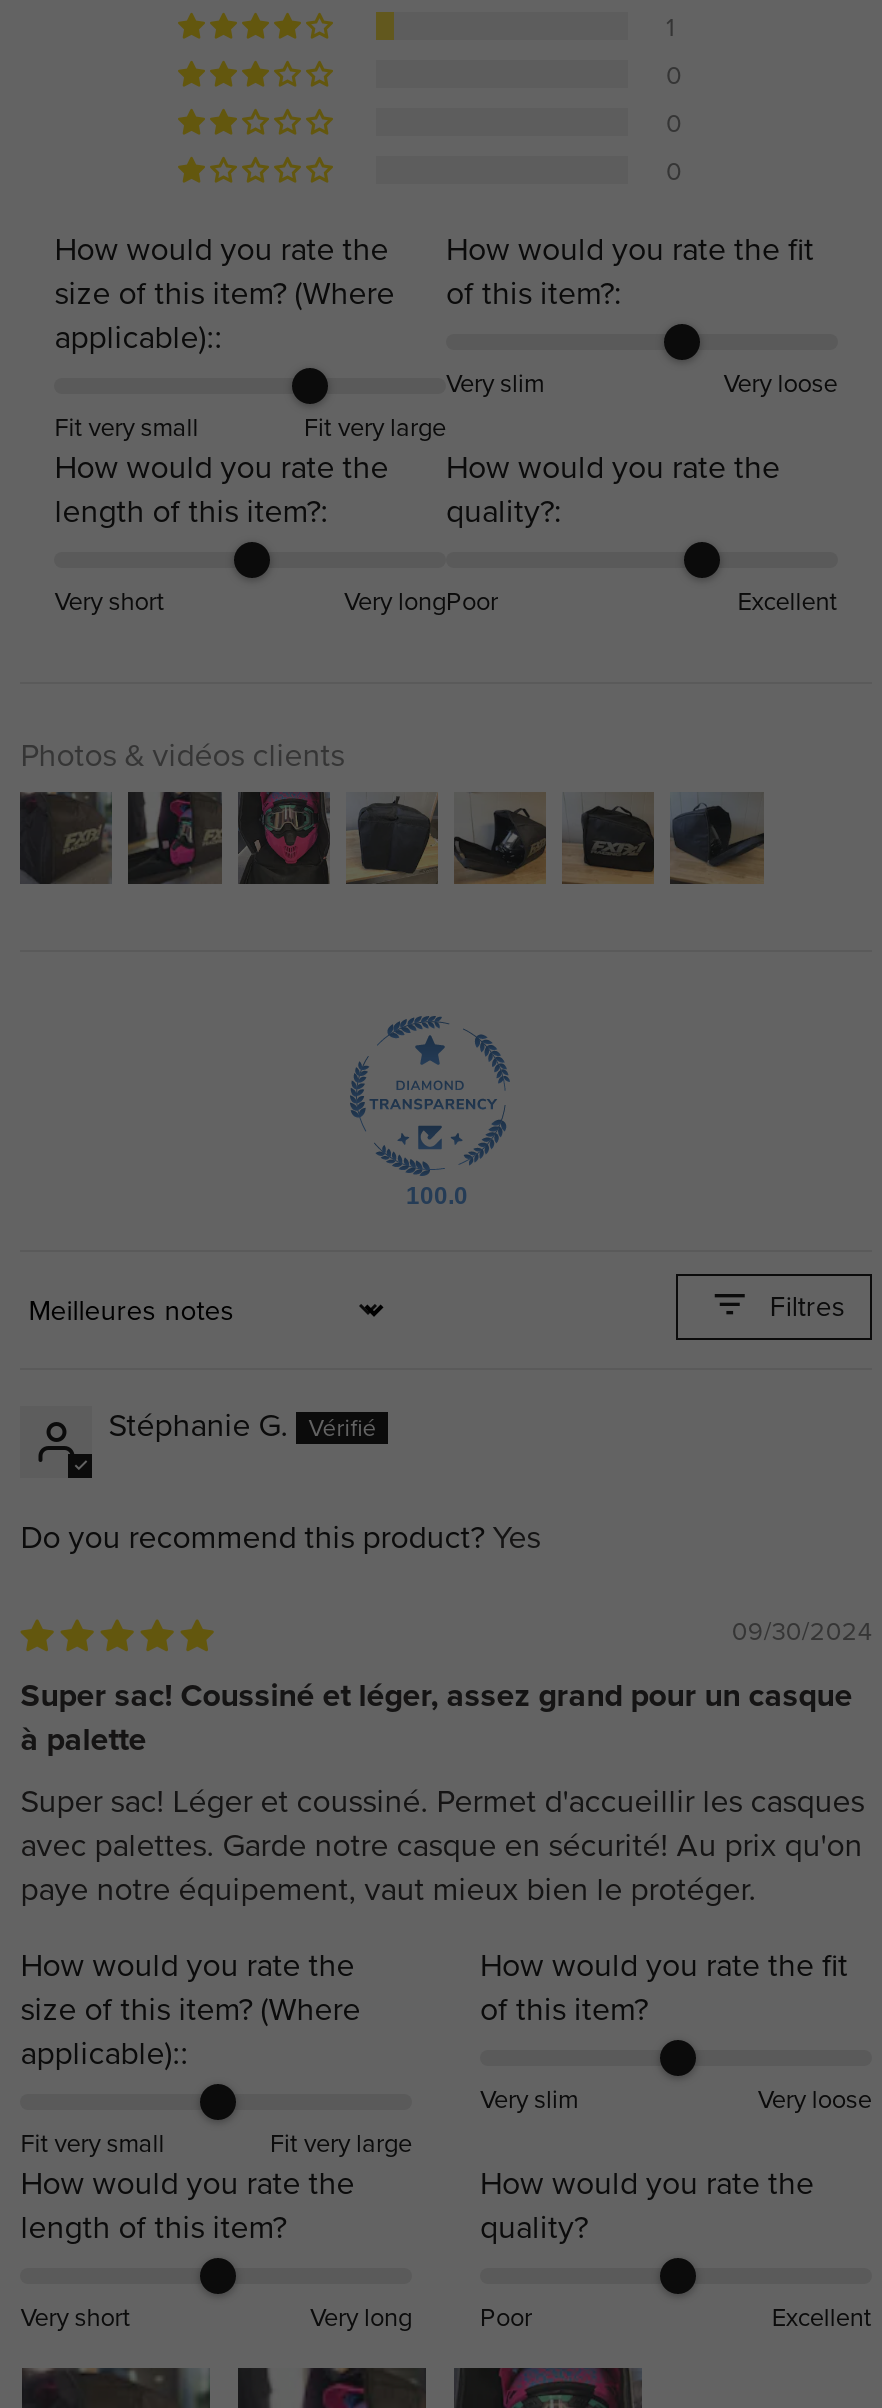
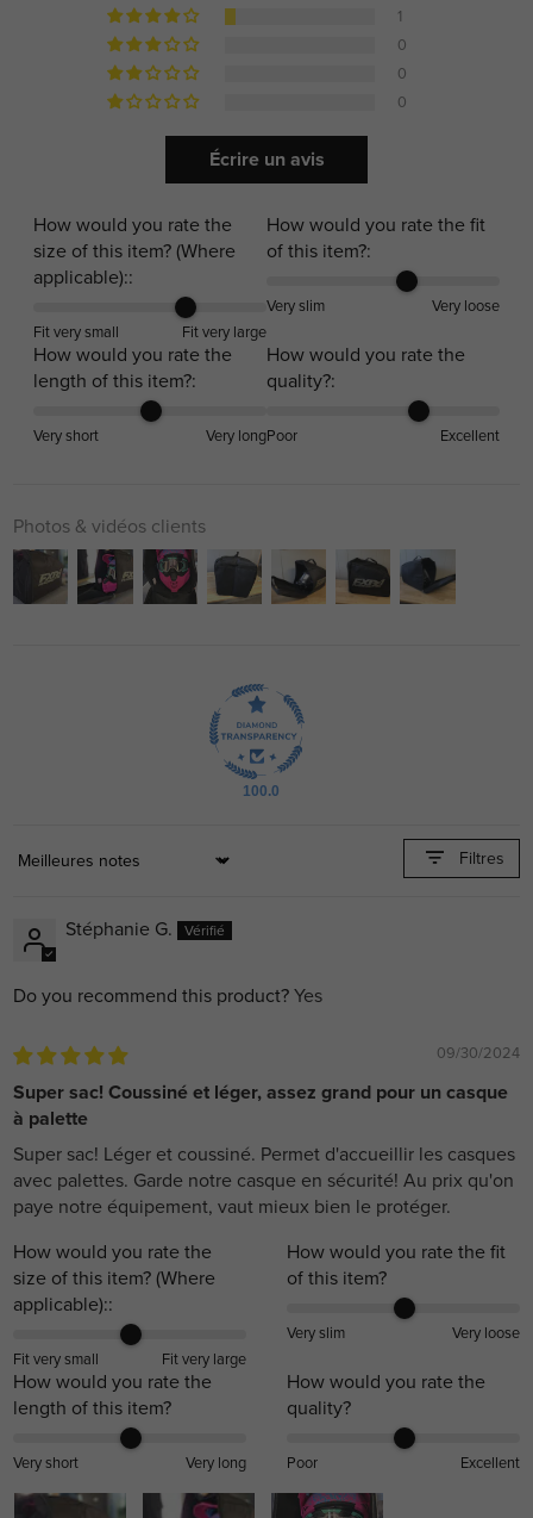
+ Écrire un avis
